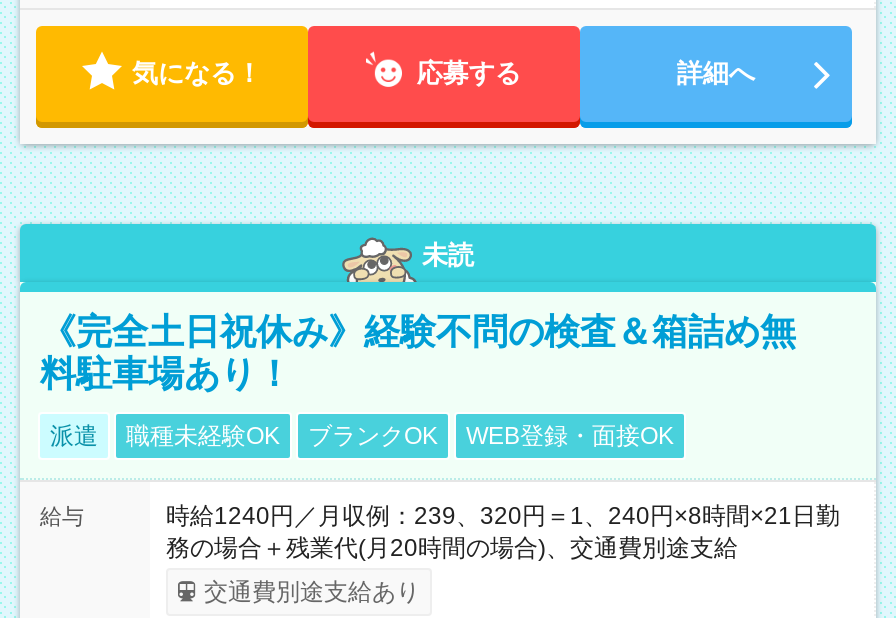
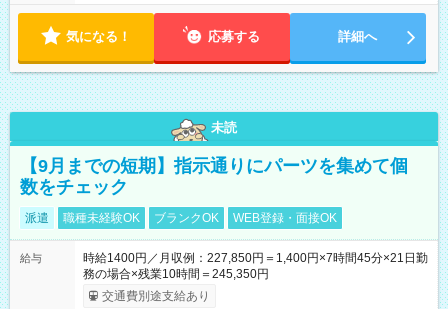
- 《完全土日祝休み》経験不問の検査＆箱詰め無
- 料駐車場あり！
+ 【9月までの短期】指示通りにパーツを集めて個
+ 数をチェック

- 時給1240円／月収例：239、320円＝1、240円×8時間×21日勤
- 務の場合＋残業代(月20時間の場合)、交通費別途支給
+ 時給1400円／月収例：227,850円＝1,400円×7時間45分×21日勤
+ 務の場合×残業10時間＝245,350円
